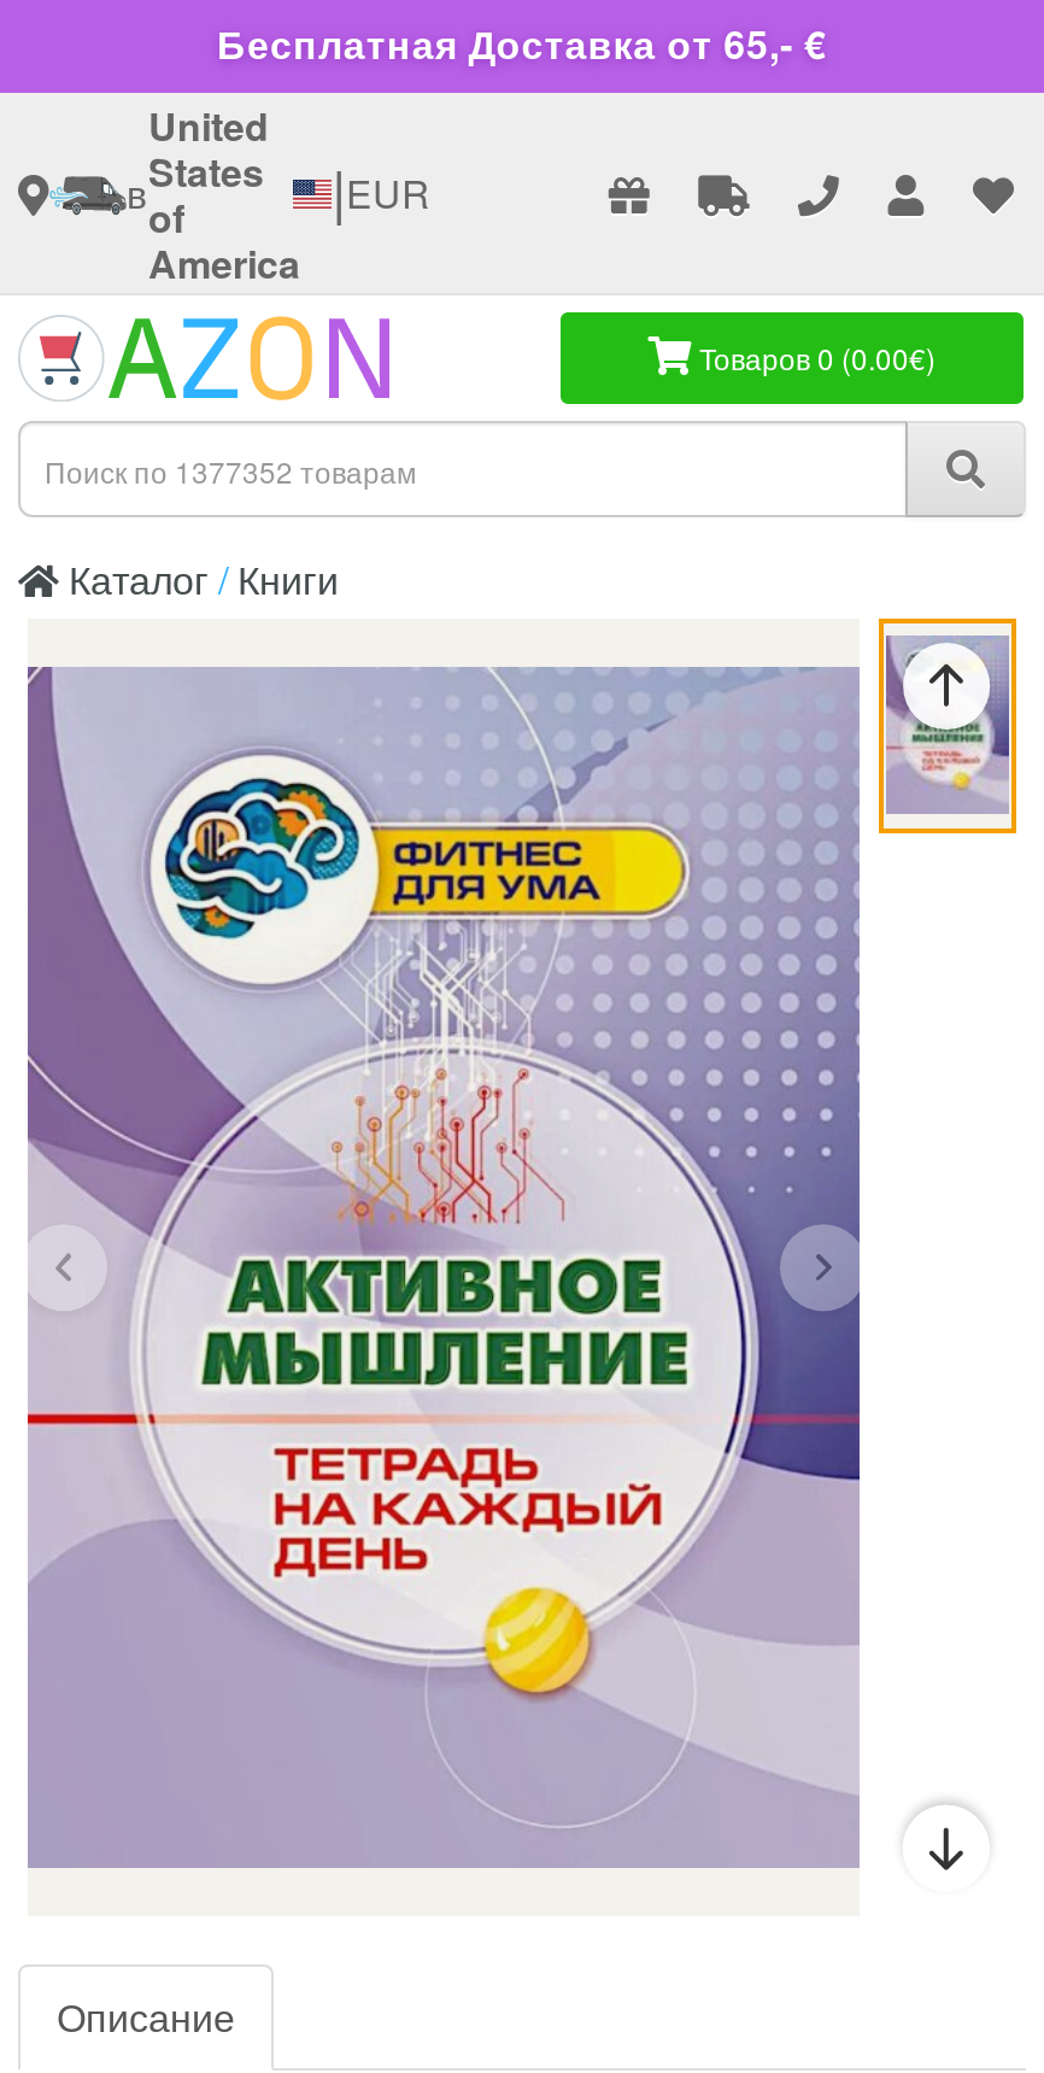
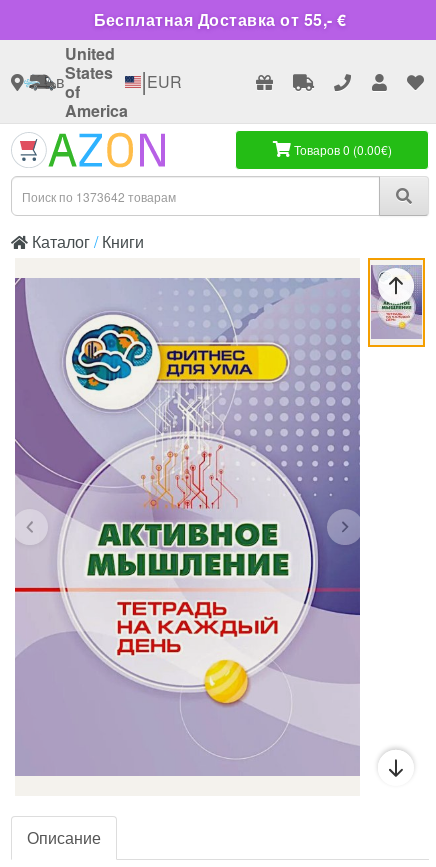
- Бесплатная Доставка от 65,- €
+ Бесплатная Доставка от 55,- €
